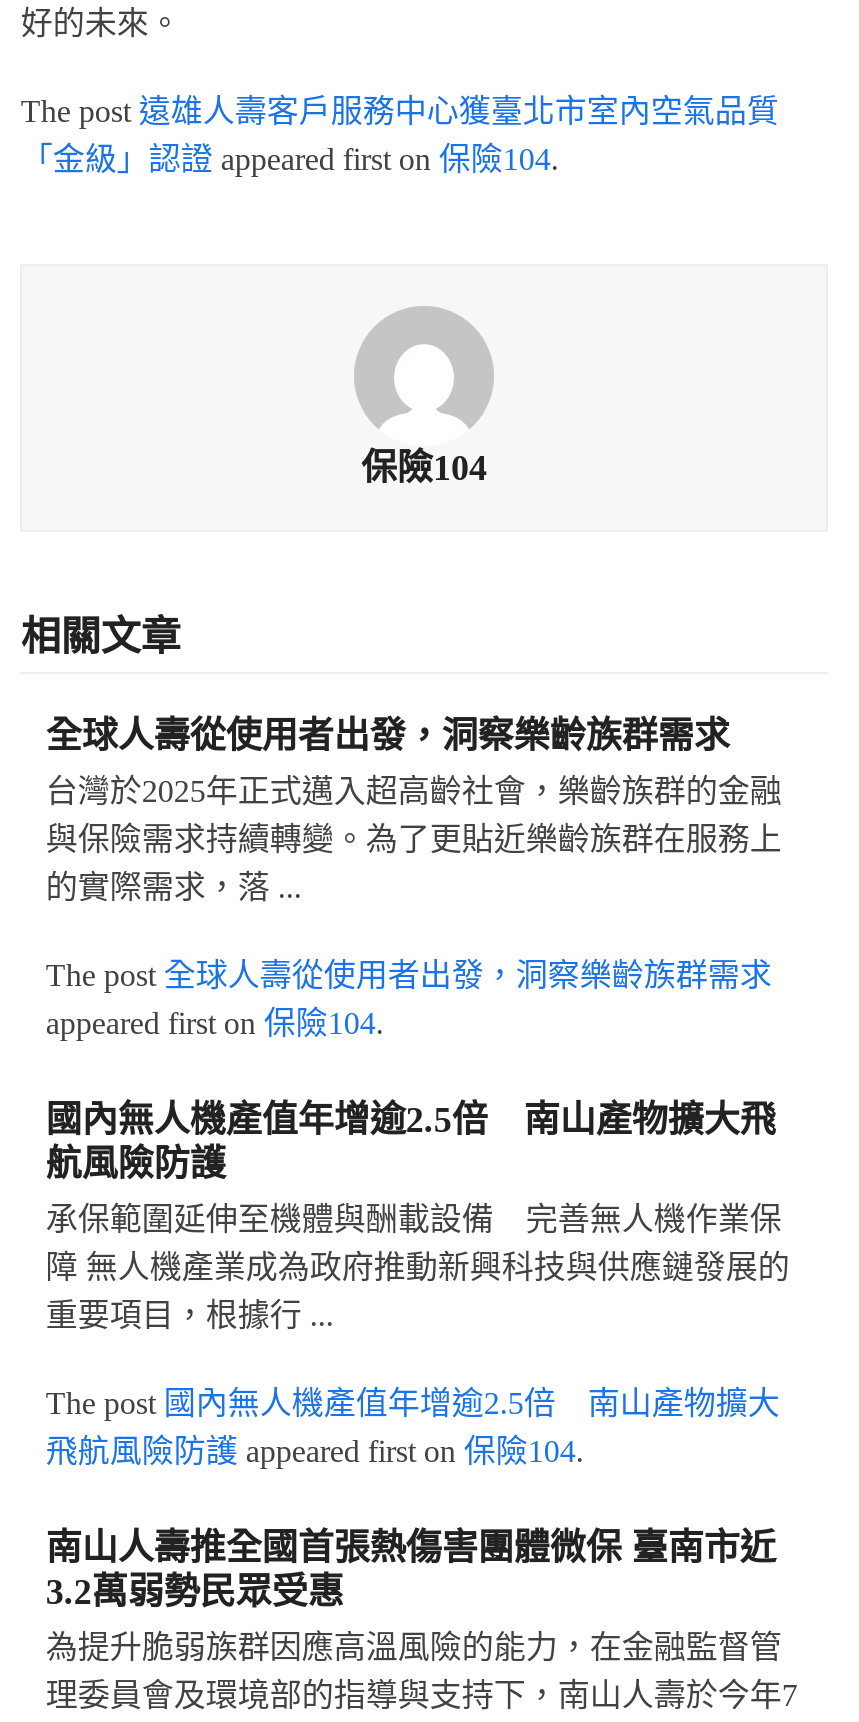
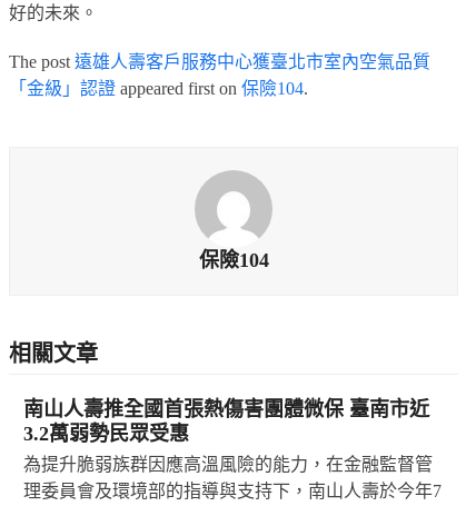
- 全球人壽從使用者出發，洞察樂齡族群需求
- 台灣於2025年正式邁入超高齡社會，樂齡族群的金融
- 與保險需求持續轉變。為了更貼近樂齡族群在服務上
- 的實際需求，落 ...
- The post全球人壽從使用者出發，洞察樂齡族群需求
- appeared first on保險104.
- 國內無人機產值年增逾2.5倍 南山產物擴大飛
- 航風險防護
- 承保範圍延伸至機體與酬載設備 完善無人機作業保
- 障 無人機產業成為政府推動新興科技與供應鏈發展的
- 重要項目，根據行 ...
- The post國內無人機產值年增逾2.5倍 南山產物擴大
- 飛航風險防護appeared first on保險104.
